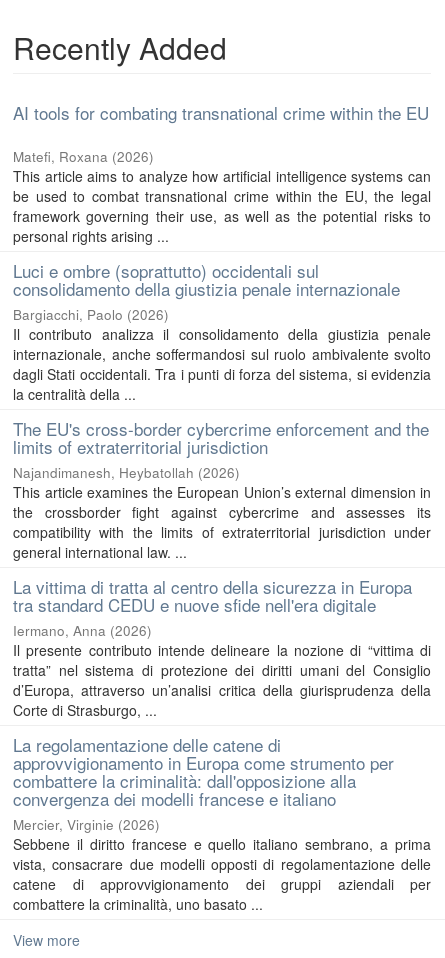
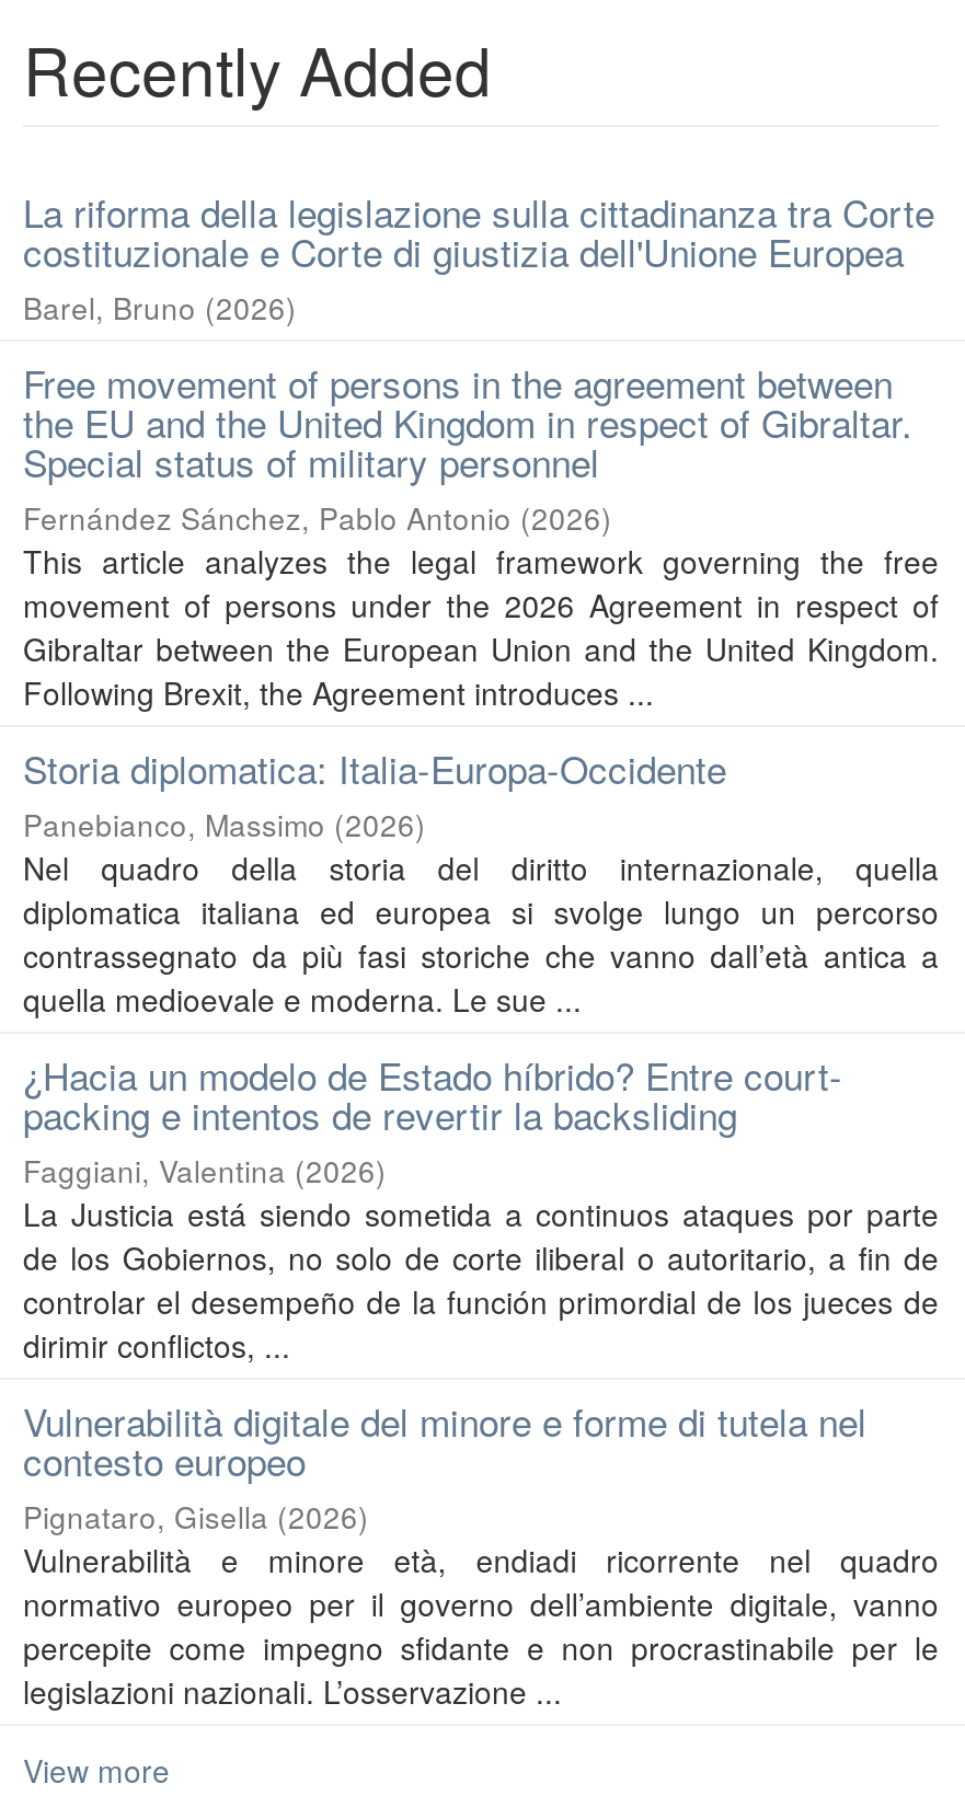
- AI tools for combating transnational crime within the EU
- Matefi, Roxana (2026)
- This article aims to analyze how artificial intelligence systems can
- be used to combat transnational crime within the EU, the legal
- framework governing their use, as well as the potential risks to
- personal rights arising ...
- Luci e ombre (soprattutto) occidentali sul
- consolidamento della giustizia penale internazionale
- Bargiacchi, Paolo (2026)
- Il contributo analizza il consolidamento della giustizia penale
- internazionale, anche soffermandosi sul ruolo ambivalente svolto
- dagli Stati occidentali. Tra i punti di forza del sistema, si evidenzia
- la centralità della ...
- The EU's cross-border cybercrime enforcement and the
- limits of extraterritorial jurisdiction
- Najandimanesh, Heybatollah (2026)
- This article examines the European Union’s external dimension in
- the crossborder fight against cybercrime and assesses its
- compatibility with the limits of extraterritorial jurisdiction under
- general international law. ...
- La vittima di tratta al centro della sicurezza in Europa
- tra standard CEDU e nuove sfide nell'era digitale
- Iermano, Anna (2026)
- Il presente contributo intende delineare la nozione di “vittima di
- tratta” nel sistema di protezione dei diritti umani del Consiglio
- d’Europa, attraverso un’analisi critica della giurisprudenza della
- Corte di Strasburgo, ...
- La regolamentazione delle catene di
- approvvigionamento in Europa come strumento per
- combattere la criminalità: dall'opposizione alla
- convergenza dei modelli francese e italiano
- Mercier, Virginie (2026)
- Sebbene il diritto francese e quello italiano sembrano, a prima
- vista, consacrare due modelli opposti di regolamentazione delle
- catene di approvvigionamento dei gruppi aziendali per
- combattere la criminalità, uno basato ...
+ La riforma della legislazione sulla cittadinanza tra Corte
+ costituzionale e Corte di giustizia dell'Unione Europea
+ Barel, Bruno (2026)
+ Free movement of persons in the agreement between
+ the EU and the United Kingdom in respect of Gibraltar.
+ Special status of military personnel
+ Fernández Sánchez, Pablo Antonio (2026)
+ This article analyzes the legal framework governing the free
+ movement of persons under the 2026 Agreement in respect of
+ Gibraltar between the European Union and the United Kingdom.
+ Following Brexit, the Agreement introduces ...
+ Storia diplomatica: Italia-Europa-Occidente
+ Panebianco, Massimo (2026)
+ Nel quadro della storia del diritto internazionale, quella
+ diplomatica italiana ed europea si svolge lungo un percorso
+ contrassegnato da più fasi storiche che vanno dall’età antica a
+ quella medioevale e moderna. Le sue ...
+ ¿Hacia un modelo de Estado híbrido? Entre court-
+ packing e intentos de revertir la backsliding
+ Faggiani, Valentina (2026)
+ La Justicia está siendo sometida a continuos ataques por parte
+ de los Gobiernos, no solo de corte iliberal o autoritario, a fin de
+ controlar el desempeño de la función primordial de los jueces de
+ dirimir conflictos, ...
+ Vulnerabilità digitale del minore e forme di tutela nel
+ contesto europeo
+ Pignataro, Gisella (2026)
+ Vulnerabilità e minore età, endiadi ricorrente nel quadro
+ normativo europeo per il governo dell’ambiente digitale, vanno
+ percepite come impegno sfidante e non procrastinabile per le
+ legislazioni nazionali. L’osservazione ...
